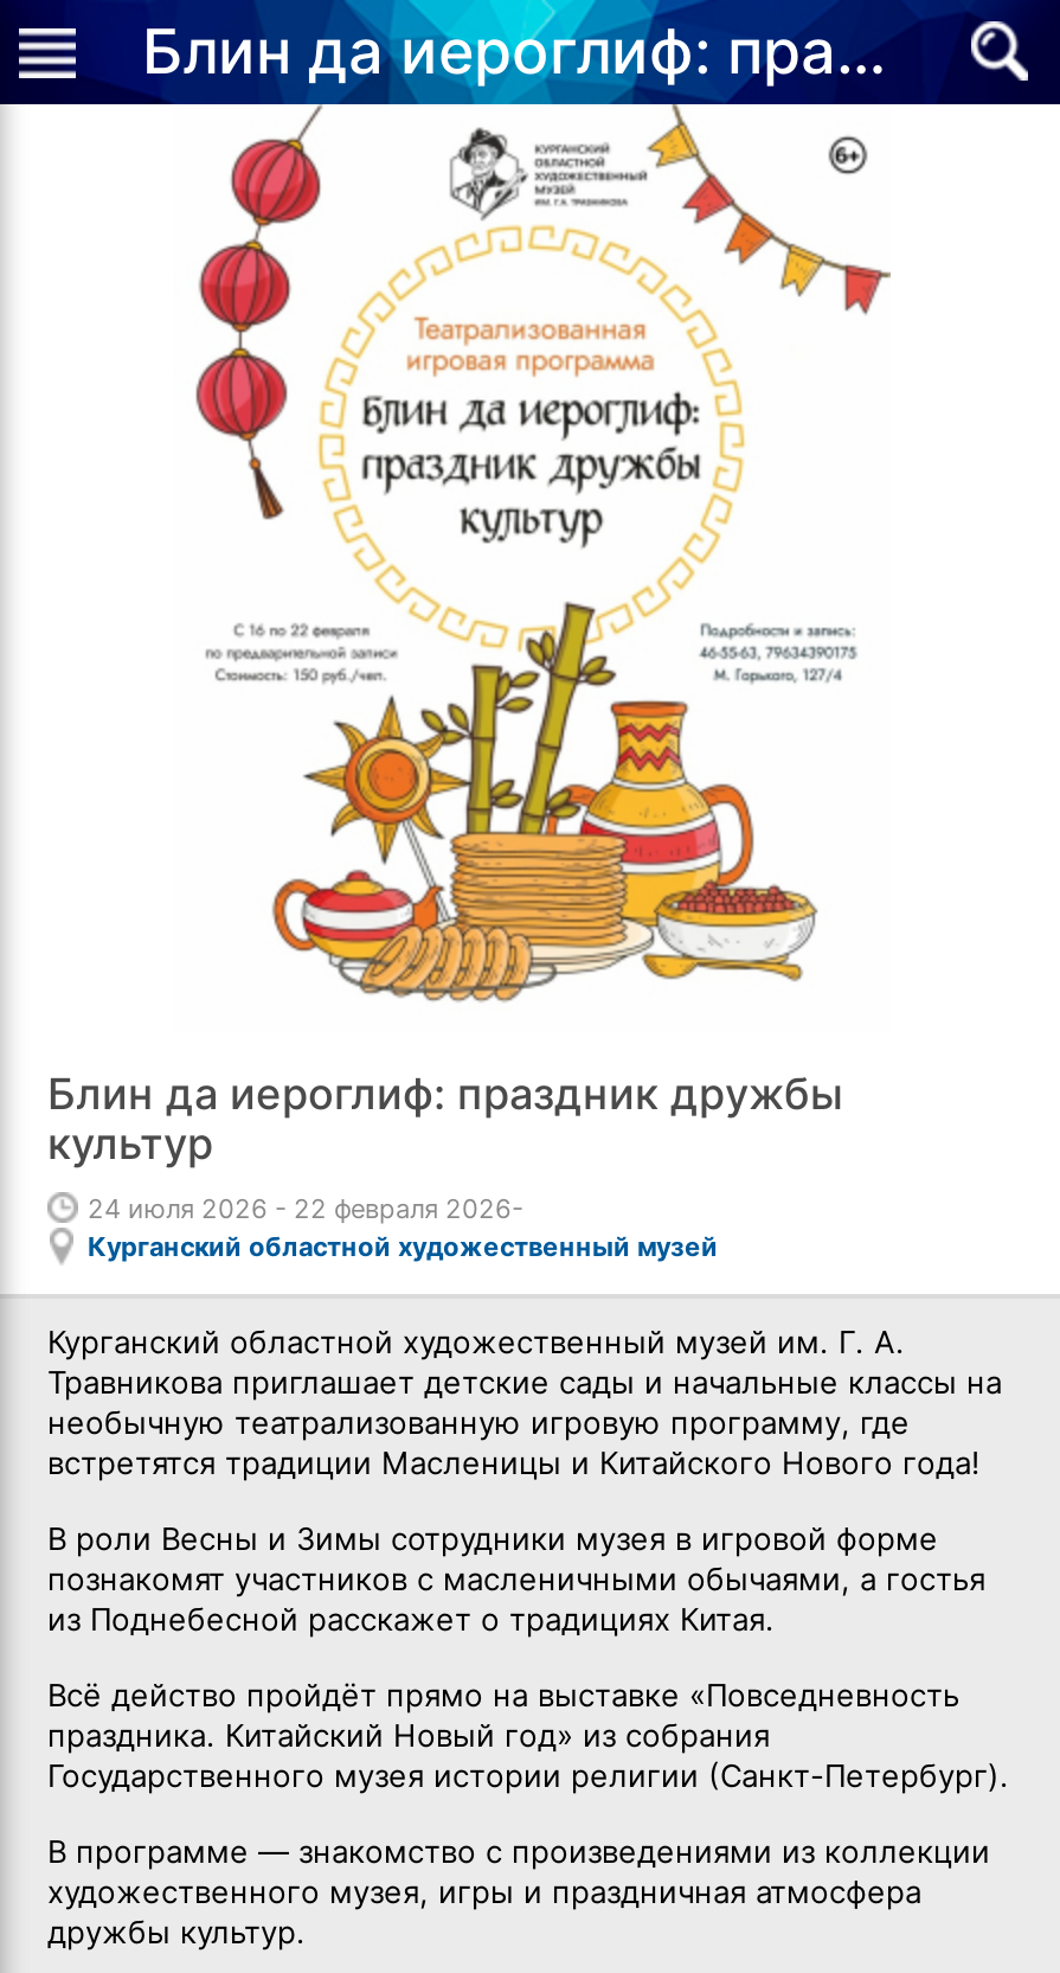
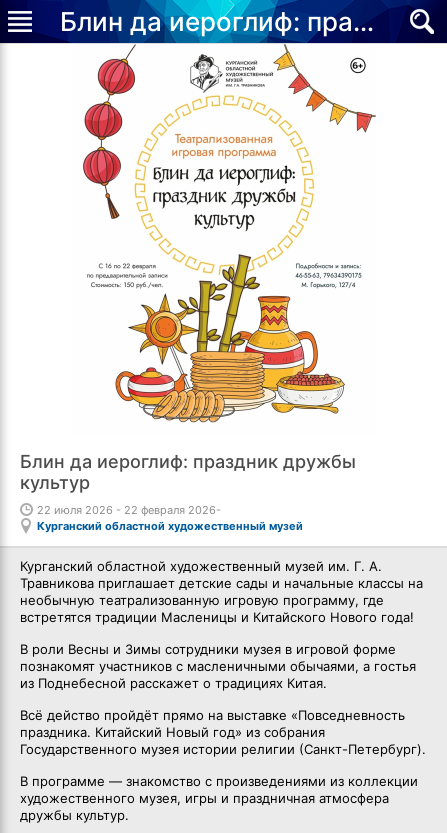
- 24 июля 2026 - 22 февраля 2026-
+ 22 июля 2026 - 22 февраля 2026-
